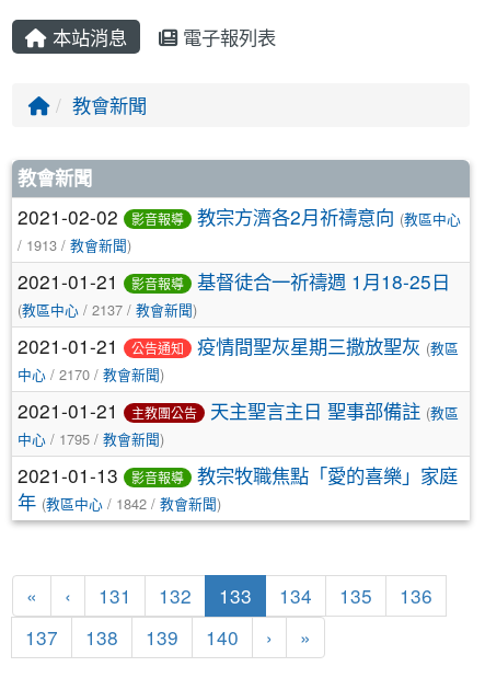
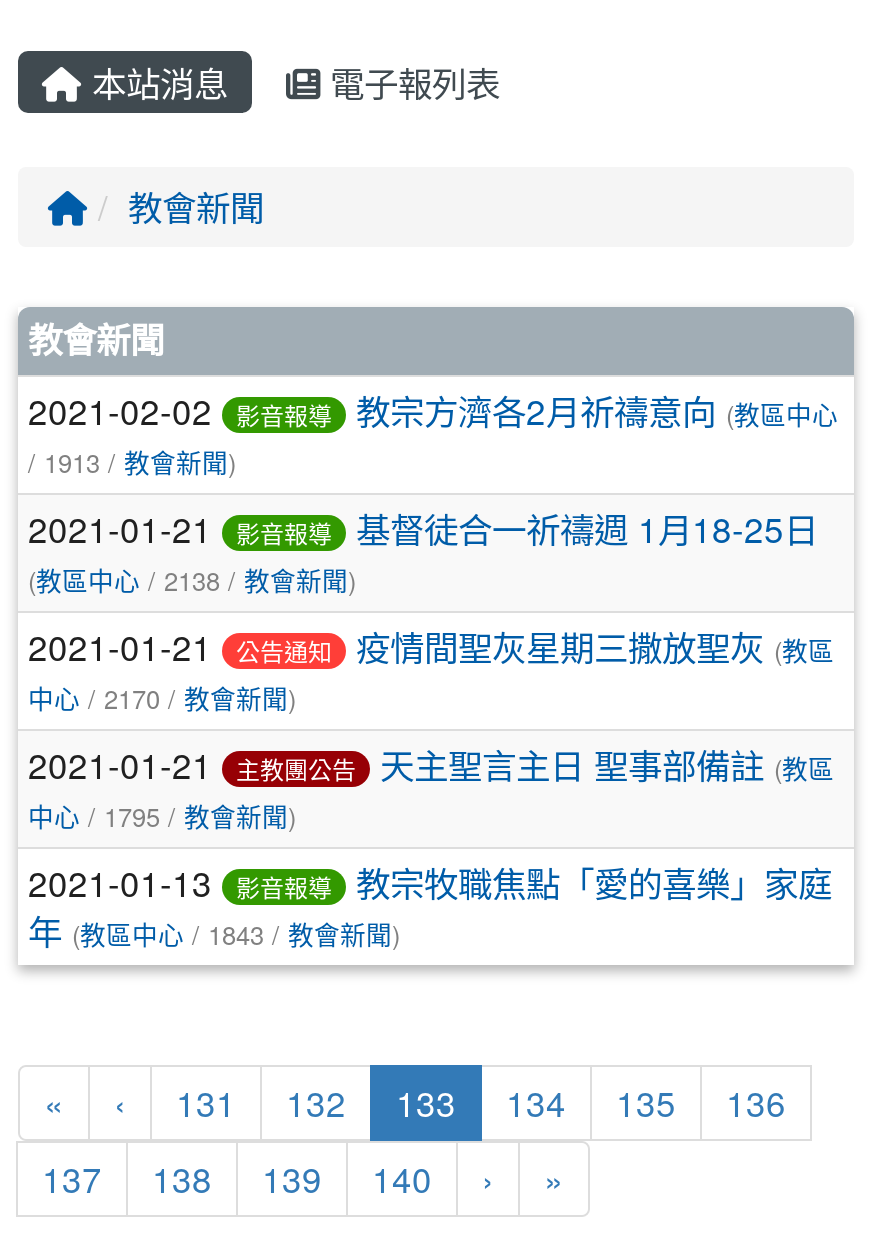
- (教區中心/ 2137 /教會新聞)
+ (教區中心/ 2138 /教會新聞)

- 年 (教區中心/ 1842 /教會新聞)
+ 年 (教區中心/ 1843 /教會新聞)
